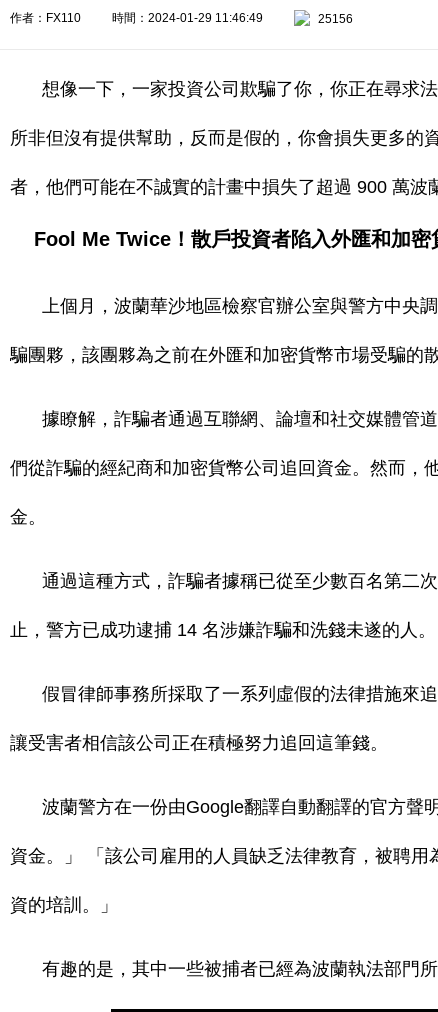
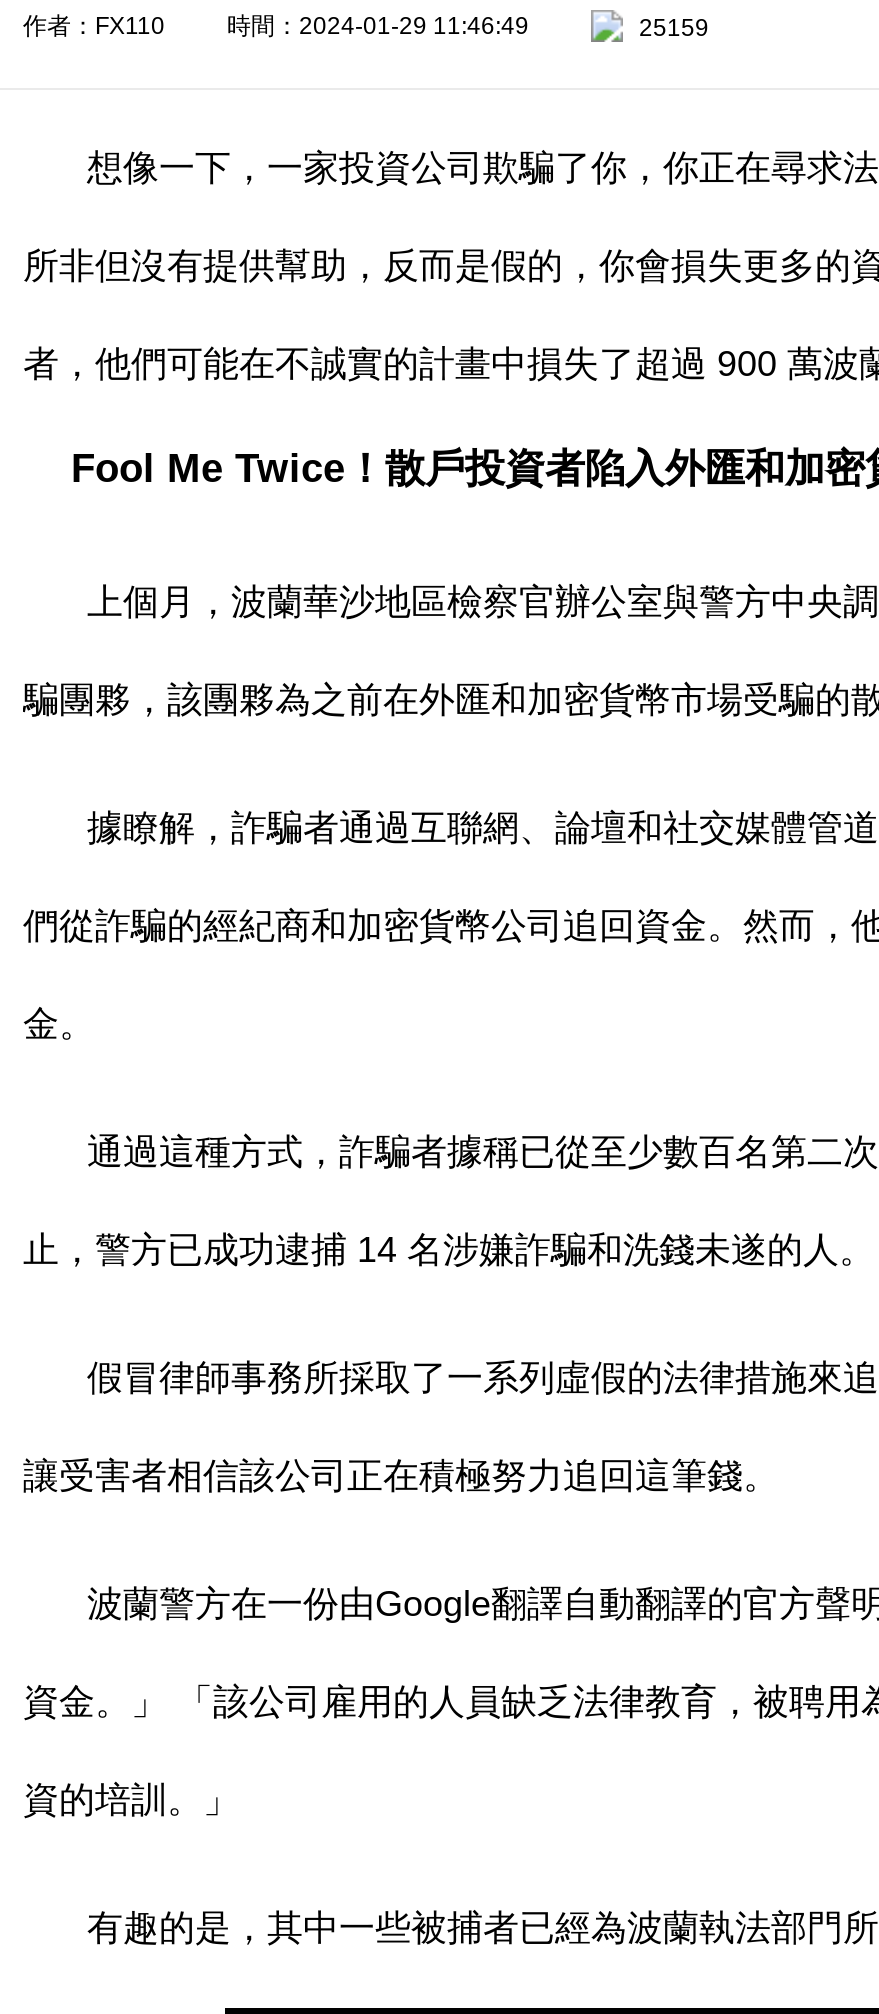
- 25156
+ 25159
